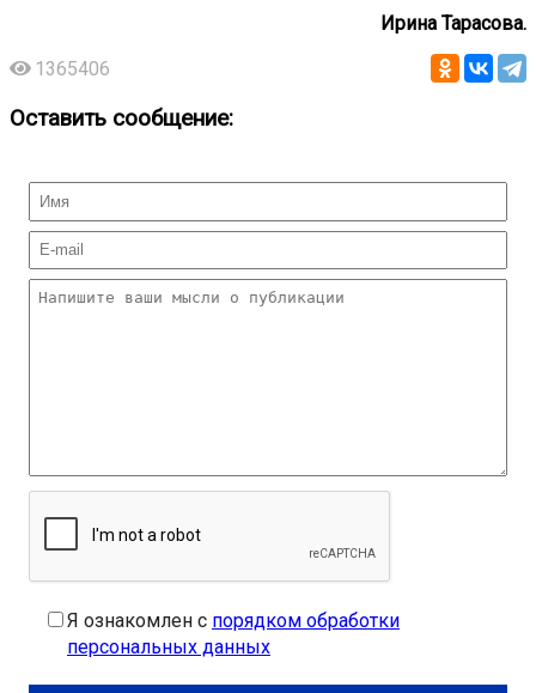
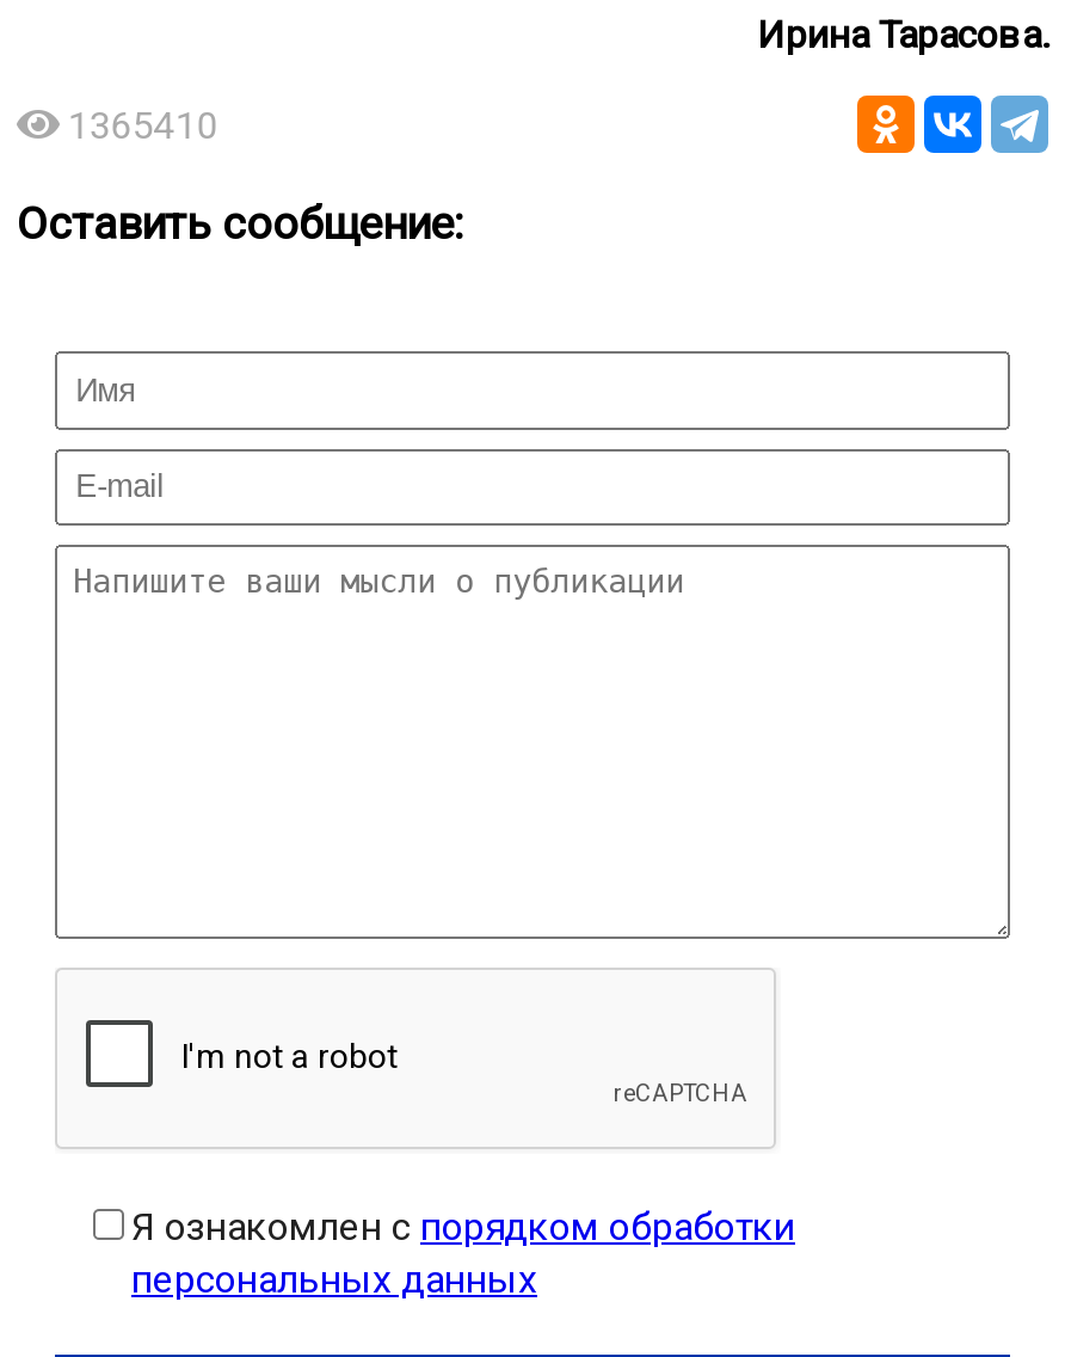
- 1365406
+ 1365410
